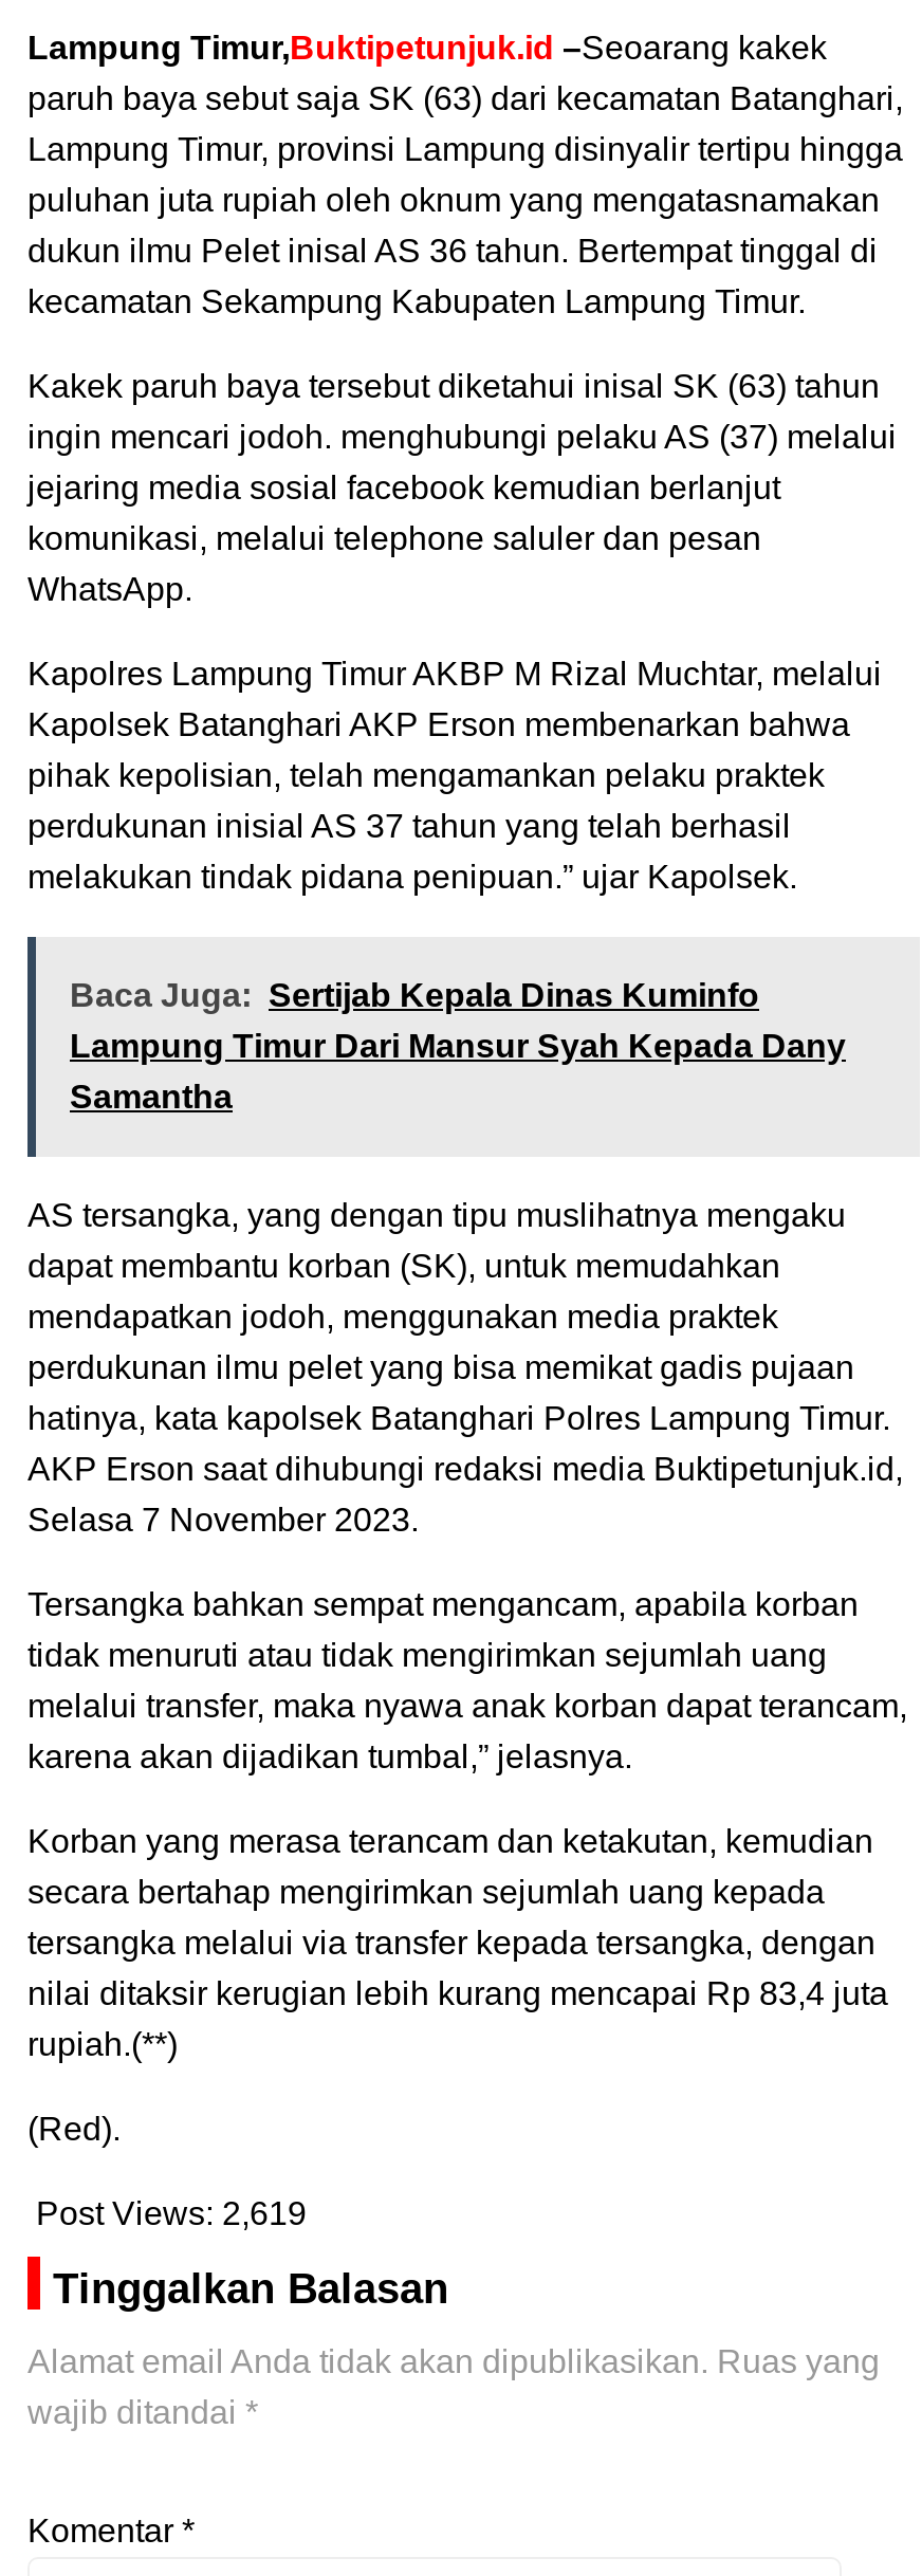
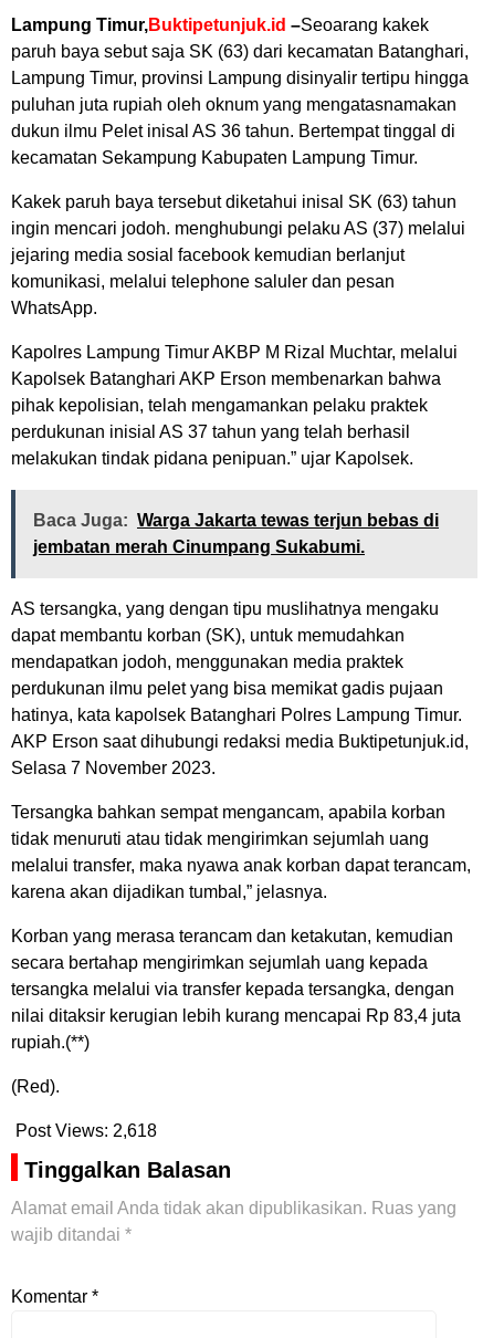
- Baca Juga: Sertijab Kepala Dinas Kuminfo
- Lampung Timur Dari Mansur Syah Kepada Dany
- Samantha
+ Baca Juga: Warga Jakarta tewas terjun bebas di
+ jembatan merah Cinumpang Sukabumi.

- Post Views: 2,619
+ Post Views: 2,618
